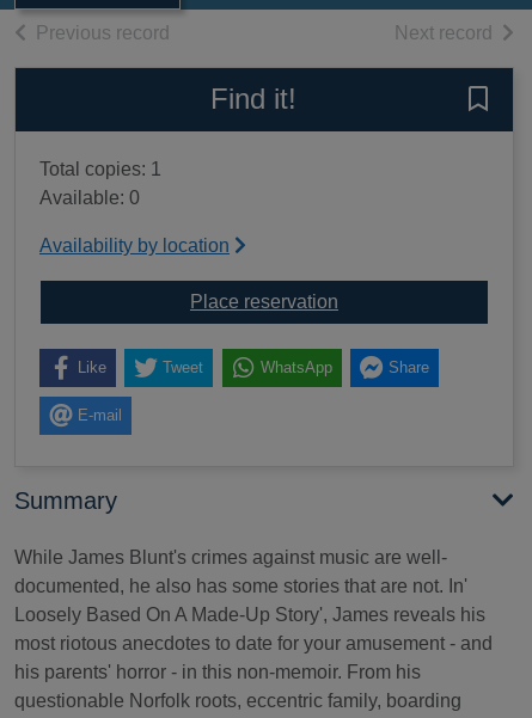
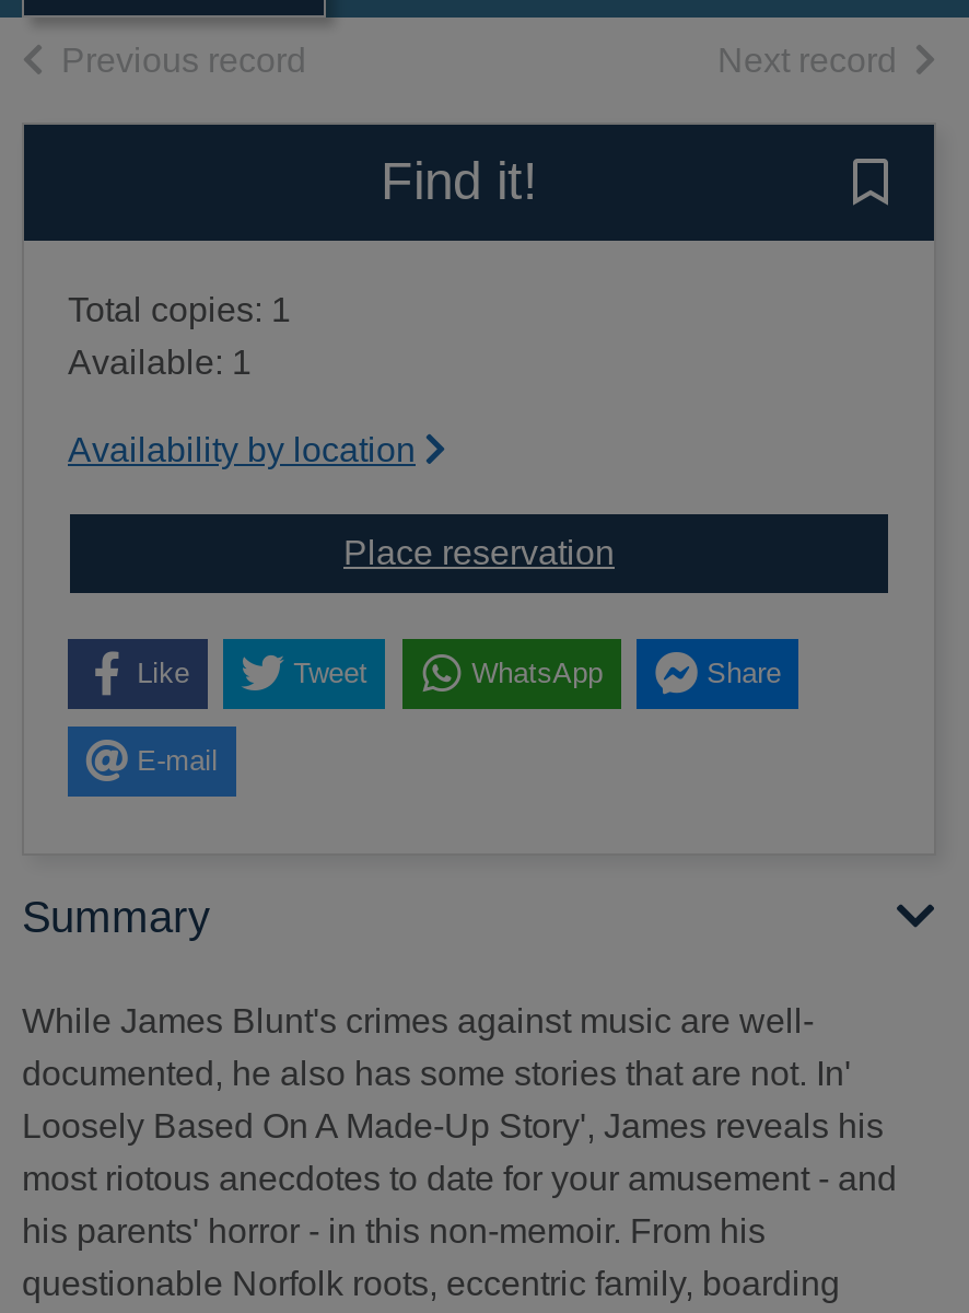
- Available: 0
+ Available: 1
